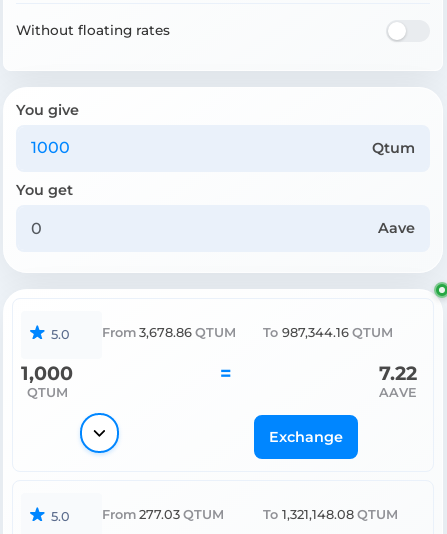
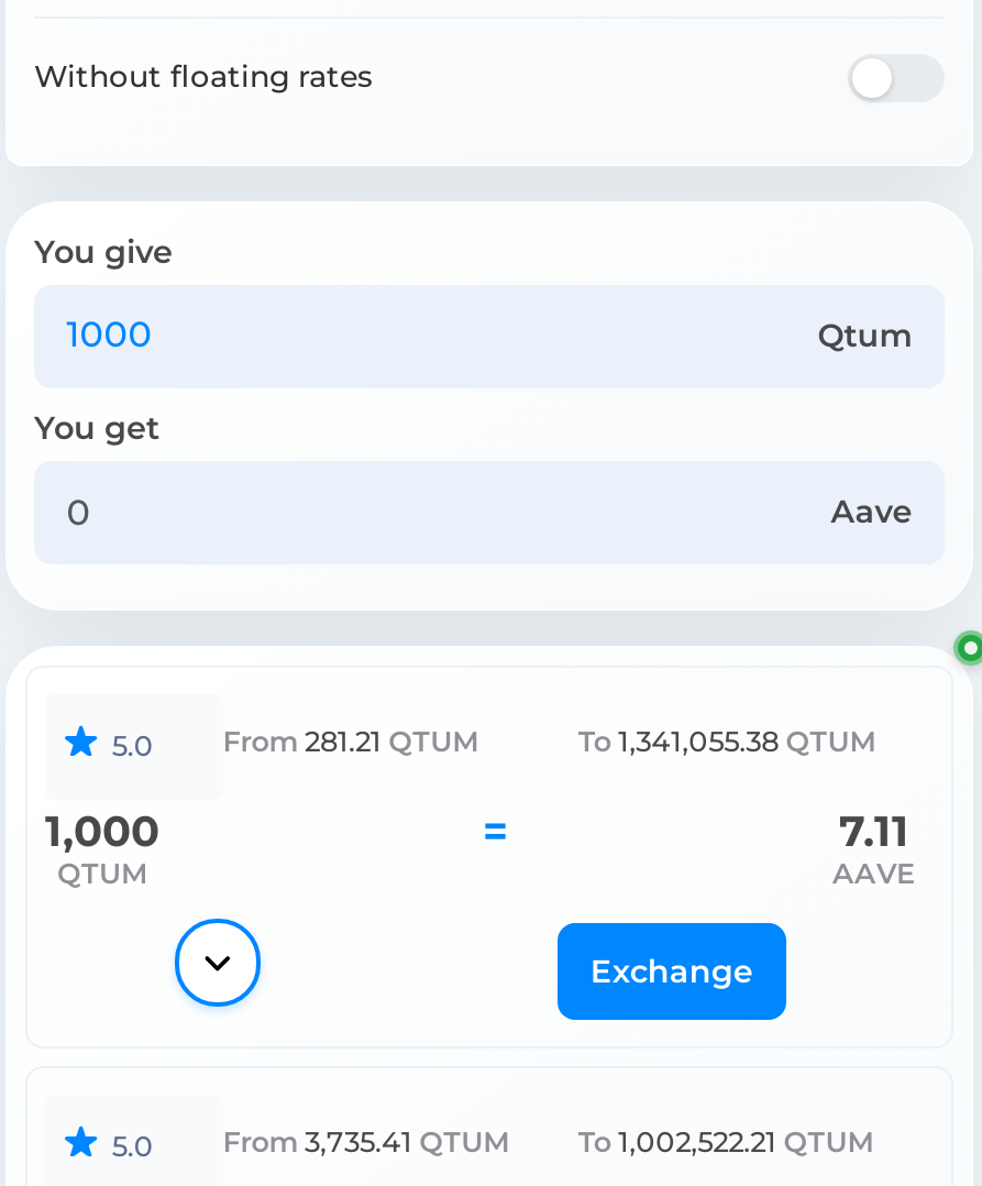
- From 3,678.86 QTUM
+ From 281.21 QTUM

- To 987,344.16 QTUM
+ To 1,341,055.38 QTUM

- 7.22
+ 7.11

- From 277.03 QTUM
+ From 3,735.41 QTUM

- To 1,321,148.08 QTUM
+ To 1,002,522.21 QTUM
